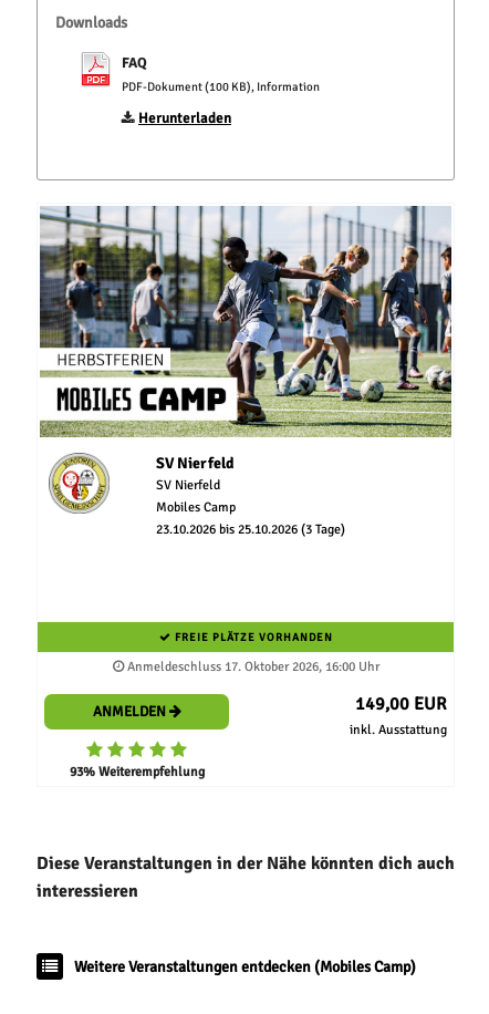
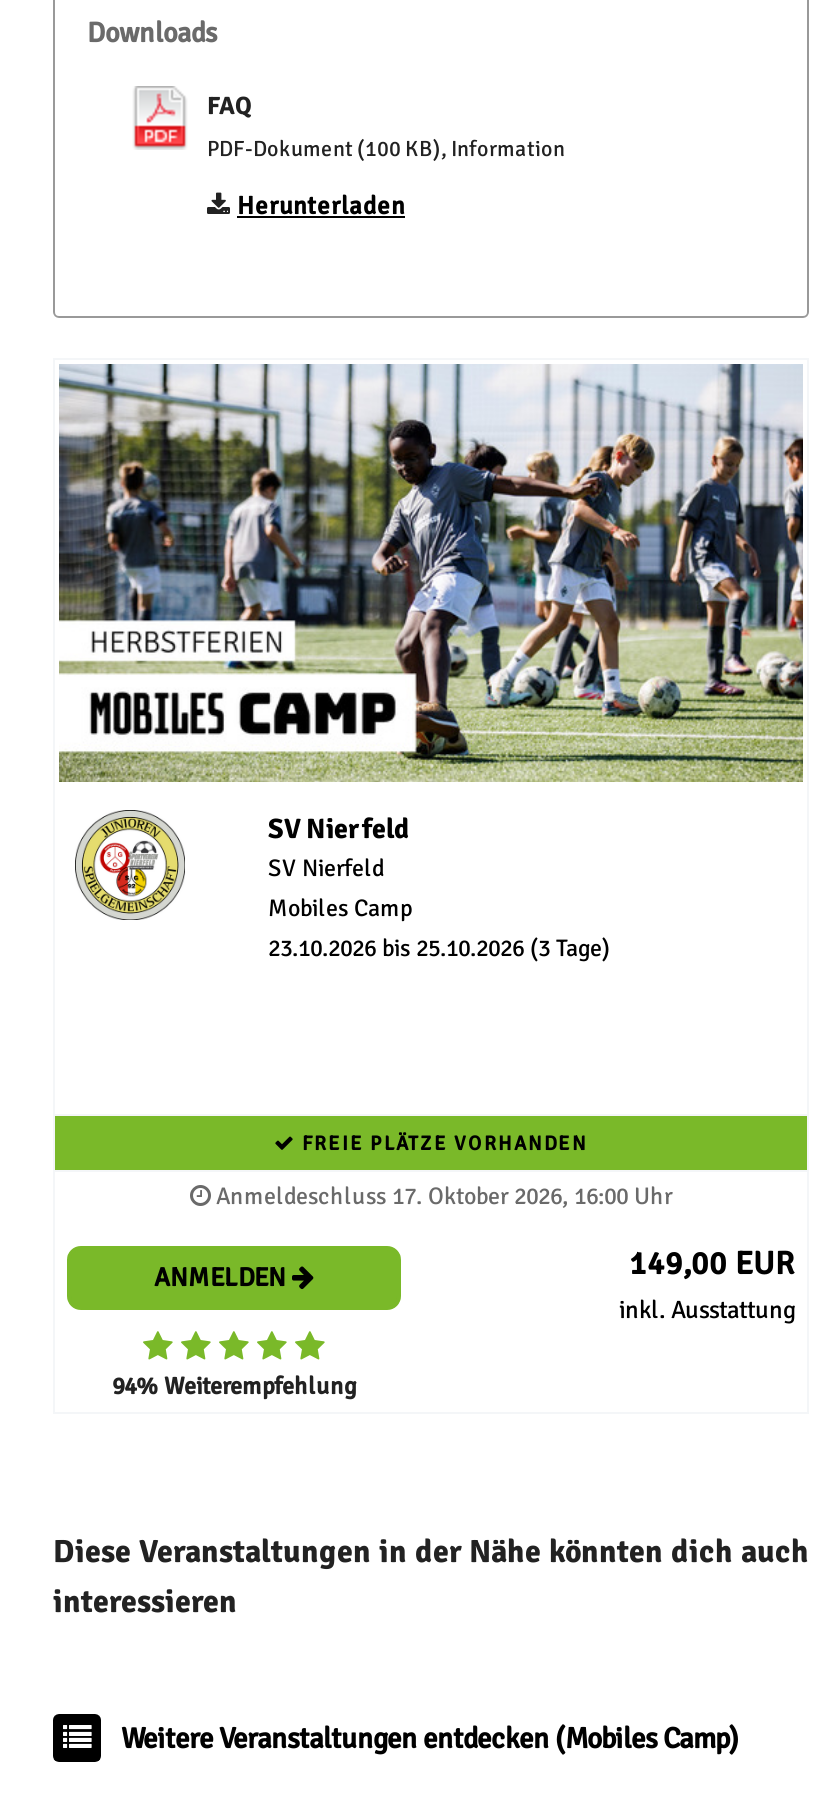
- 93% Weiterempfehlung
+ 94% Weiterempfehlung
